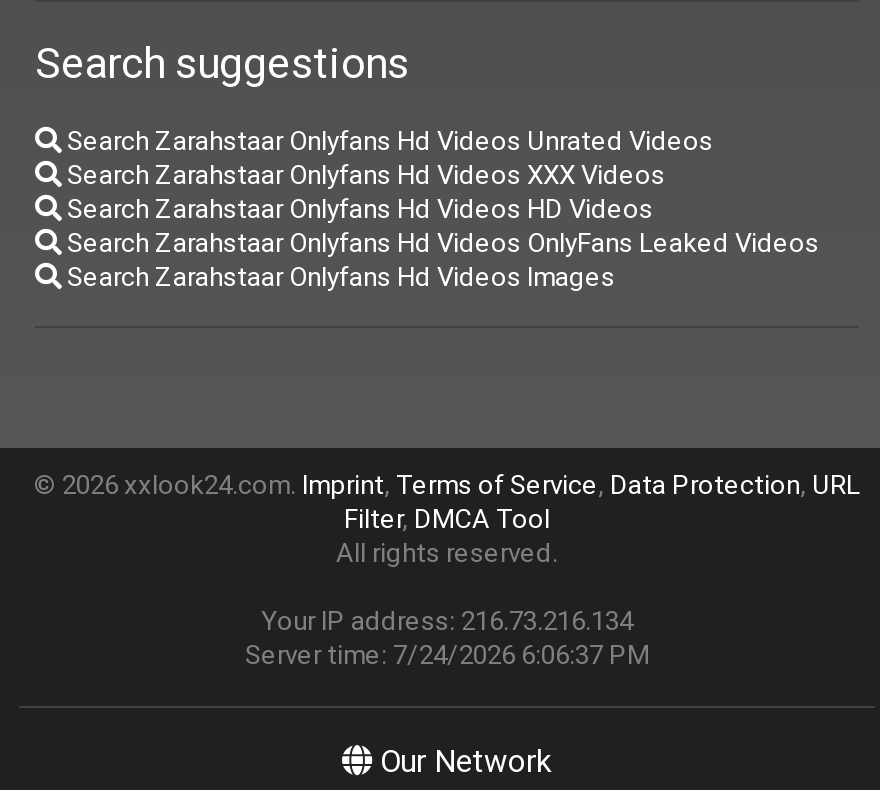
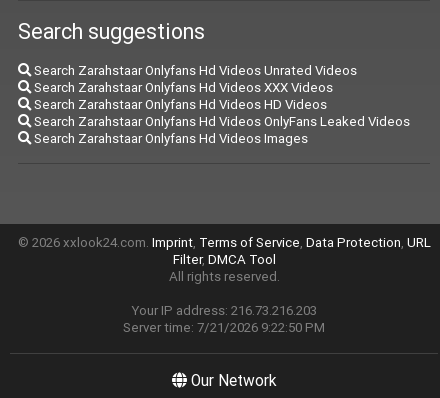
- Your IP address: 216.73.216.134
+ Your IP address: 216.73.216.203

- Server time: 7/24/2026 6:06:37 PM
+ Server time: 7/21/2026 9:22:50 PM
